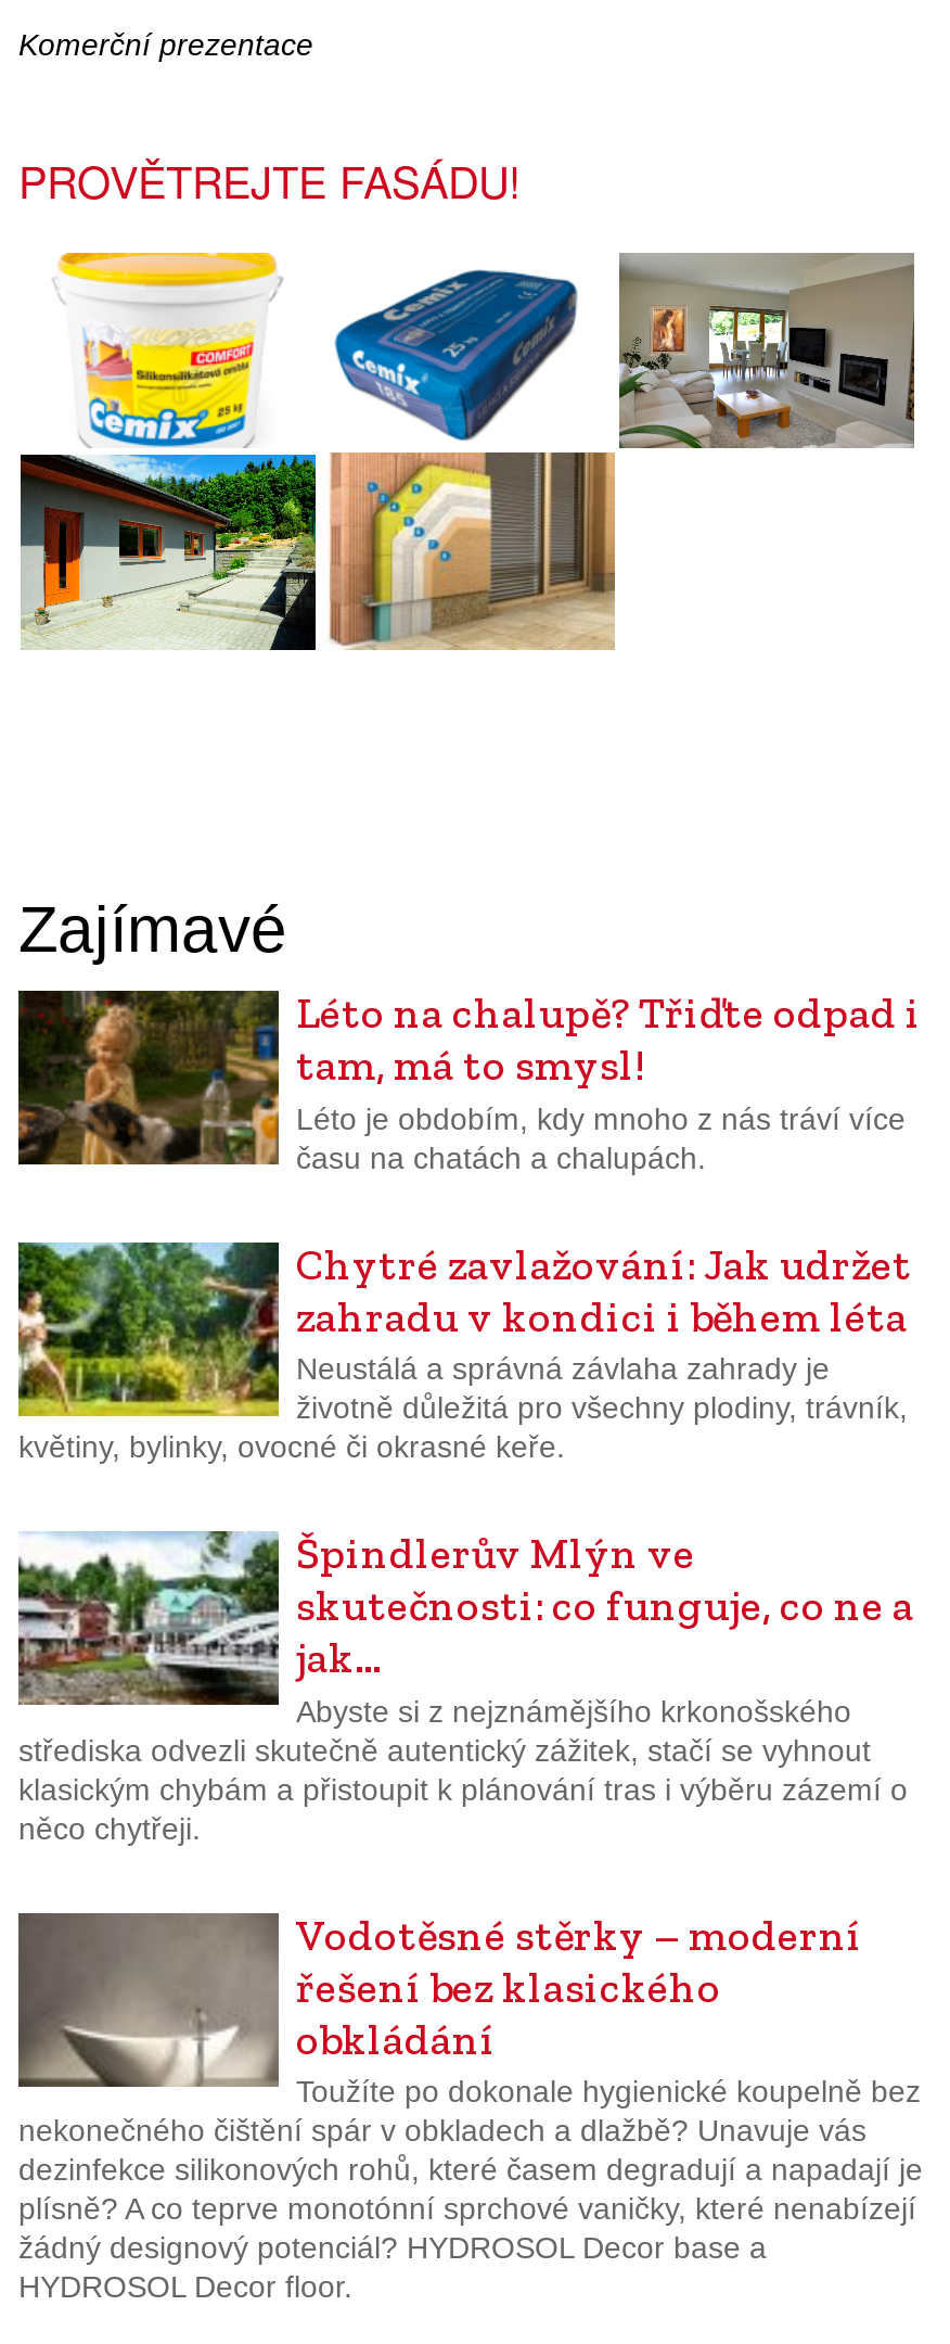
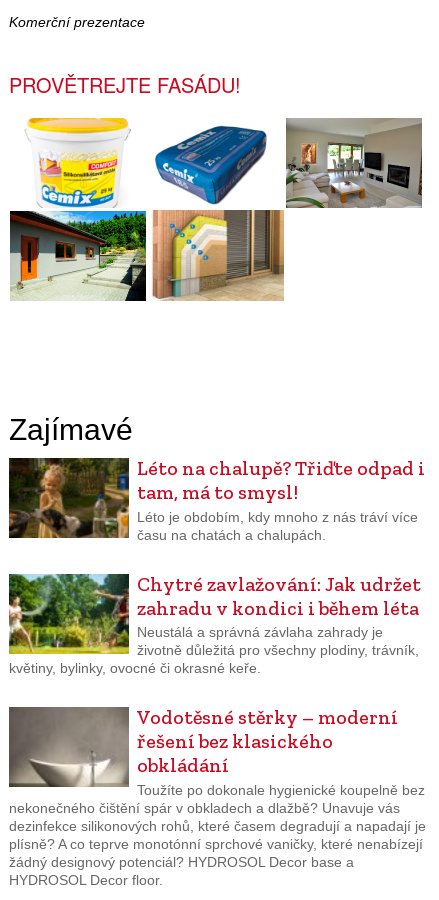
- [image]
- Špindlerův Mlýn ve
- skutečnosti: co funguje, co ne a
- jak…
- Abyste si z nejznámějšího krkonošského
- střediska odvezli skutečně autentický zážitek, stačí se vyhnout
- klasickým chybám a přistoupit k plánování tras i výběru zázemí o
- něco chytřeji.
